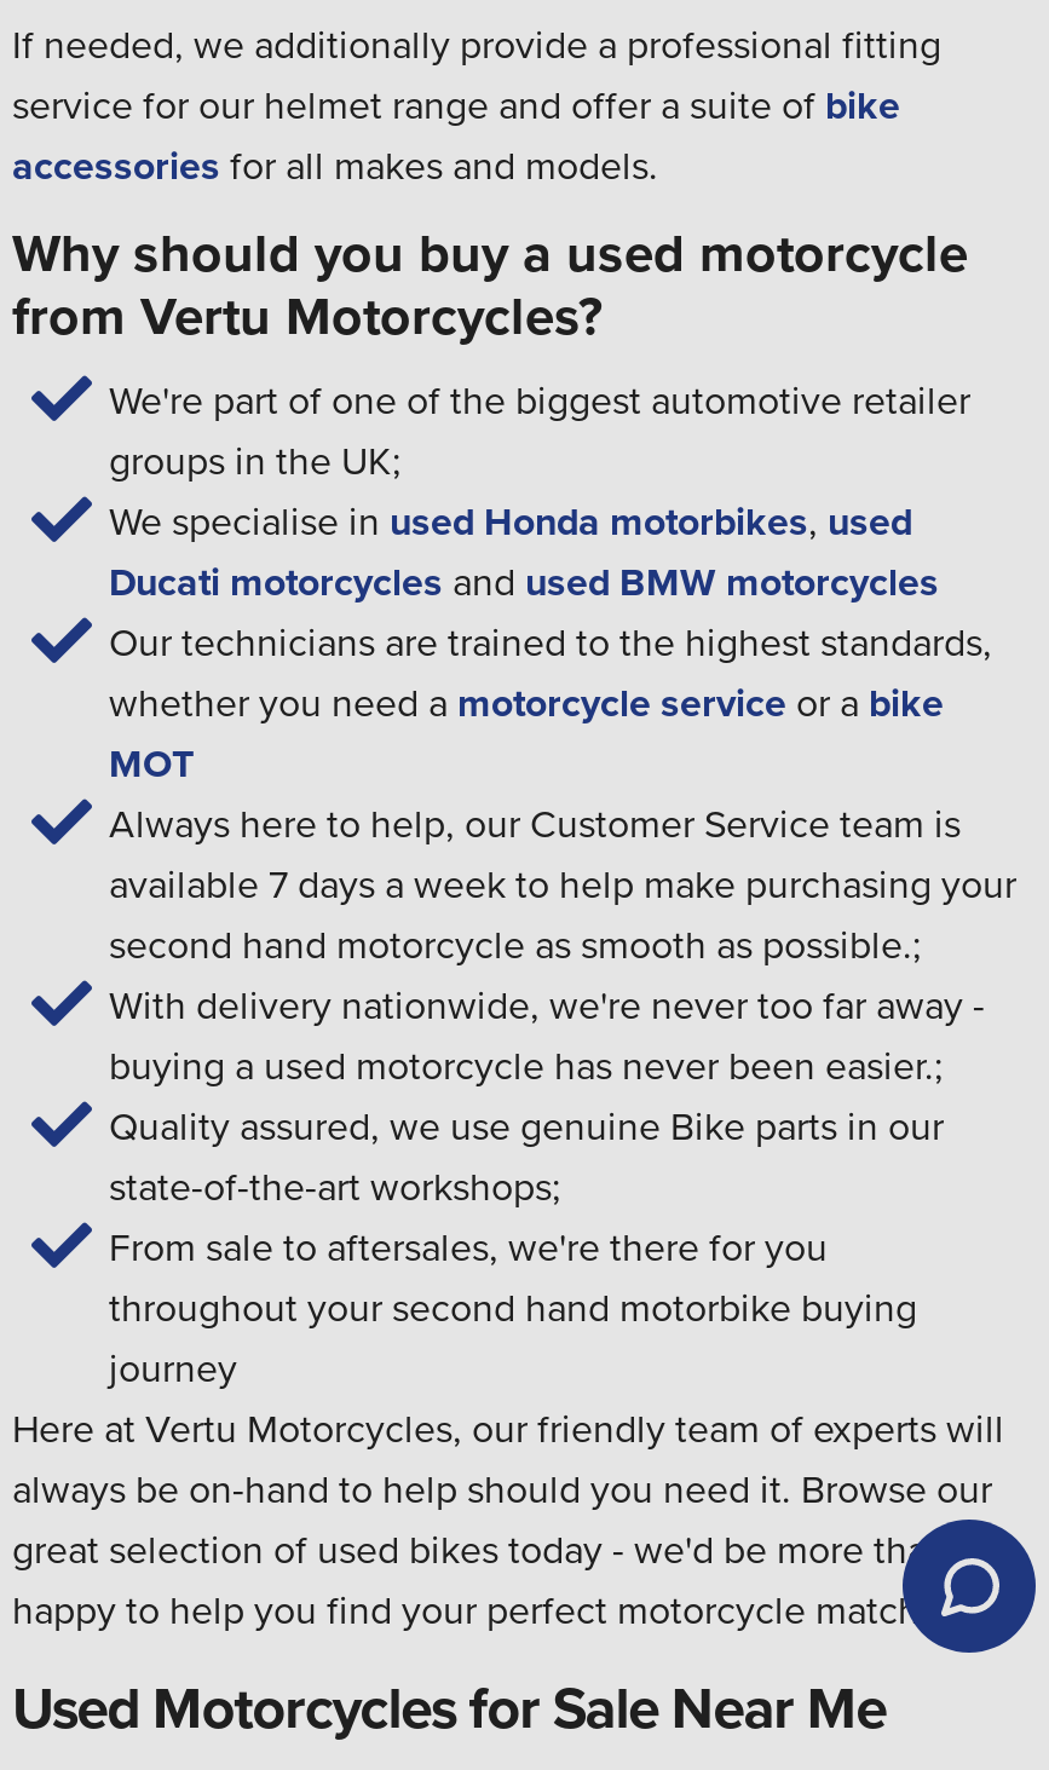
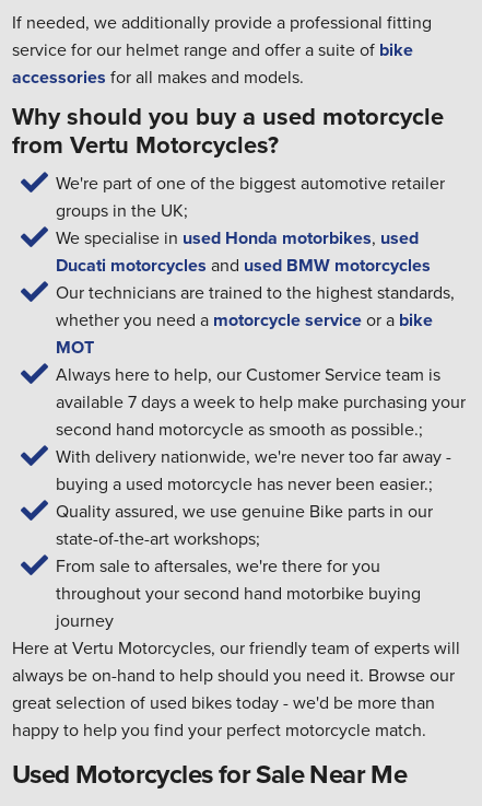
- [image]
